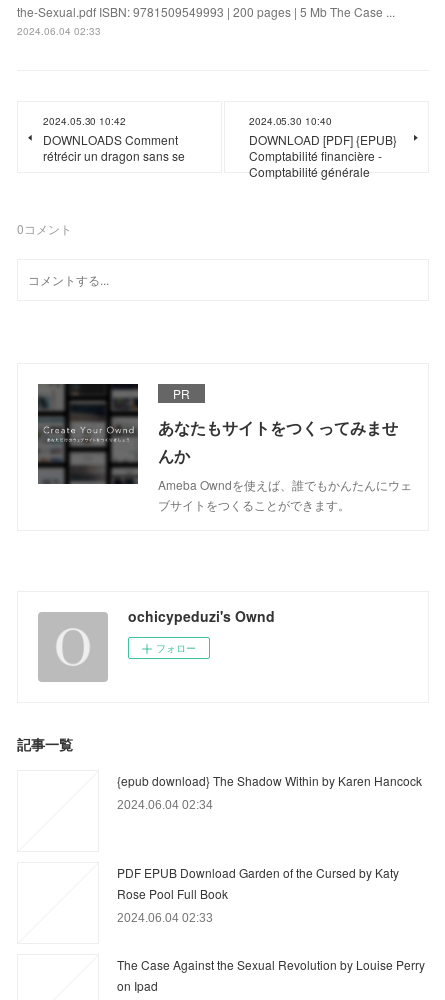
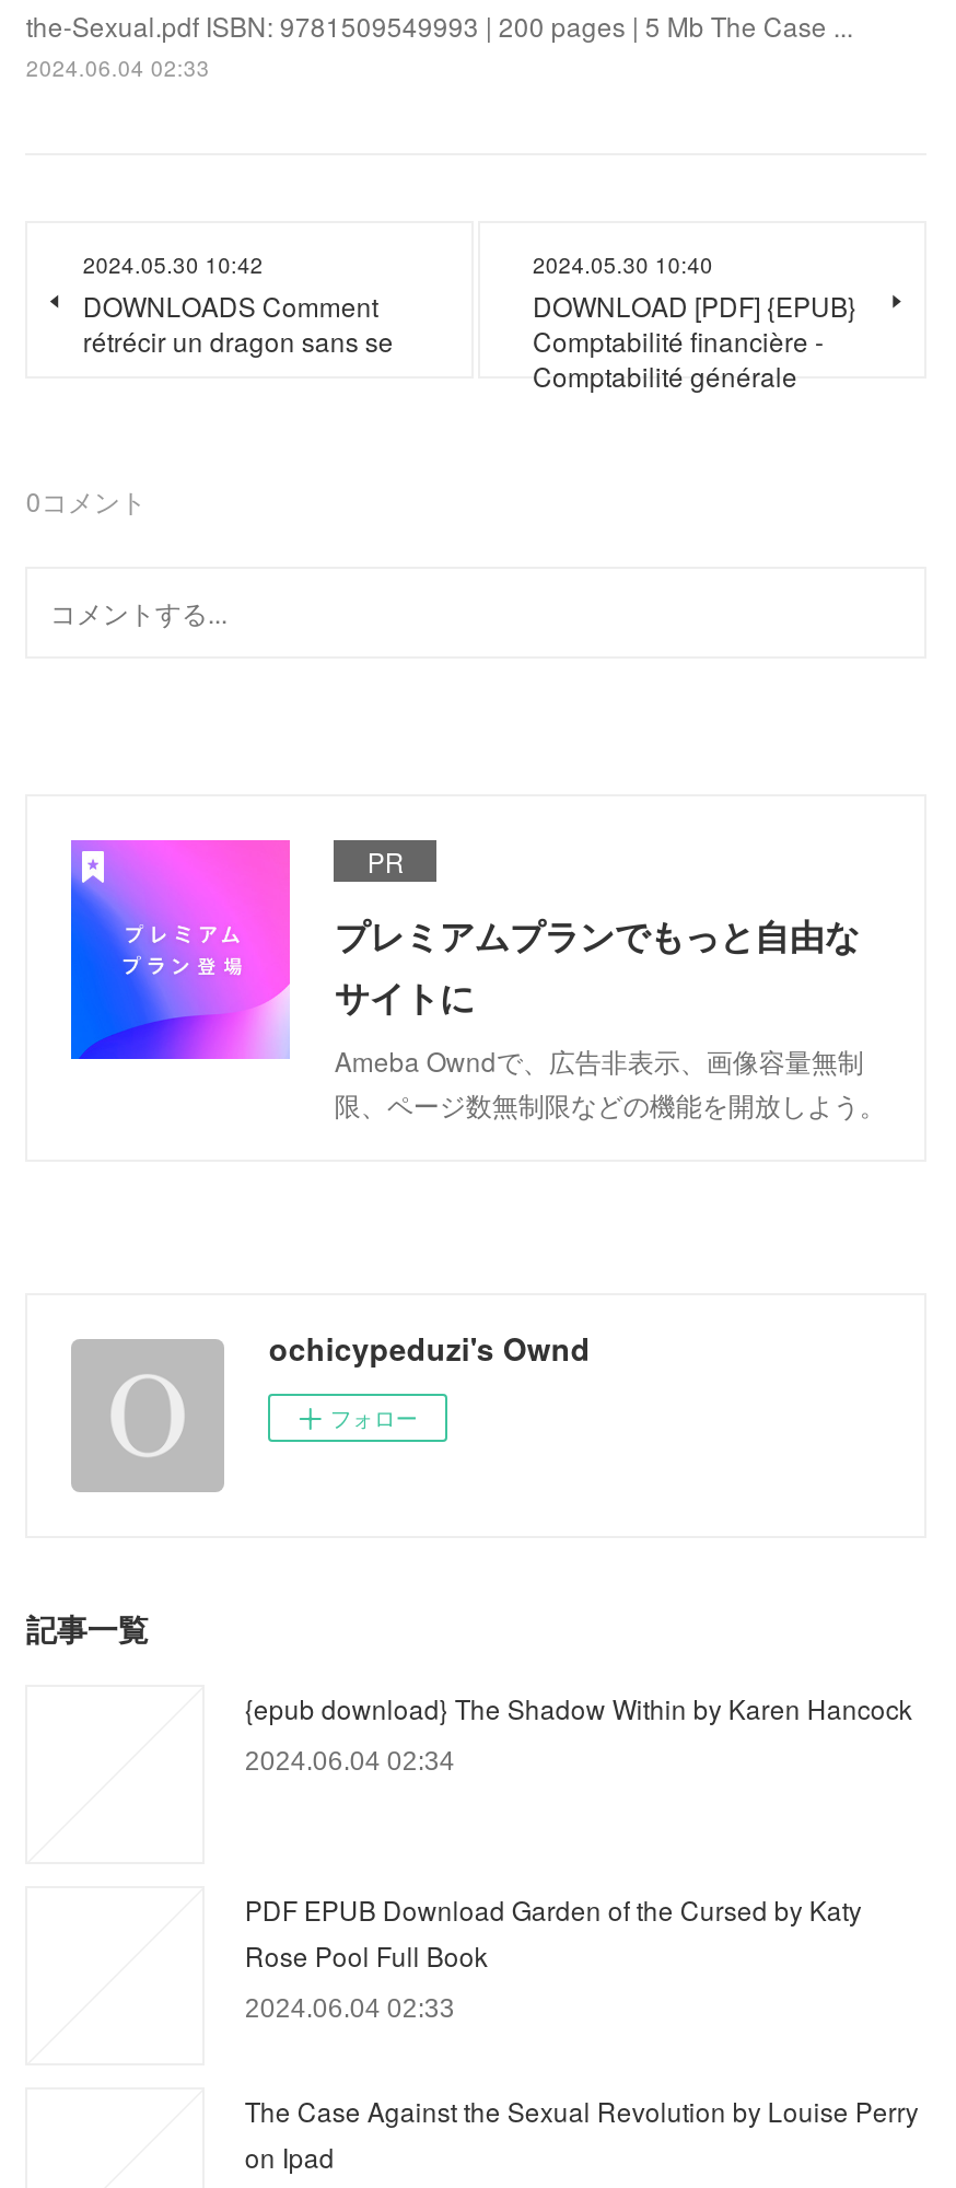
- [image]
- あなたもサイトをつくってみませ
- んか
- Ameba Owndを使えば、誰でもかんたんにウェ
- ブサイトをつくることができます。
+ [image]
+ プレミアムプランでもっと自由な
+ サイトに
+ Ameba Owndで、広告非表示、画像容量無制
+ 限、ページ数無制限などの機能を開放しよう。
